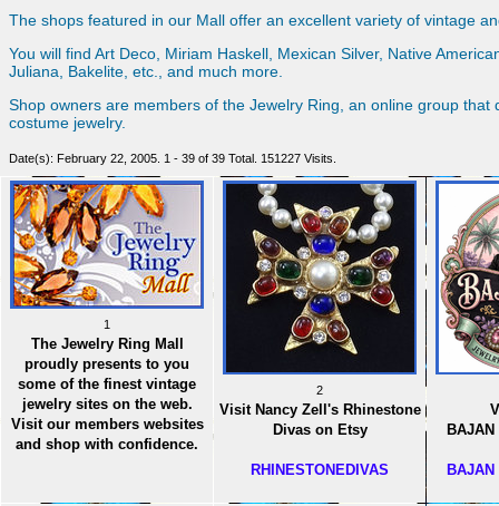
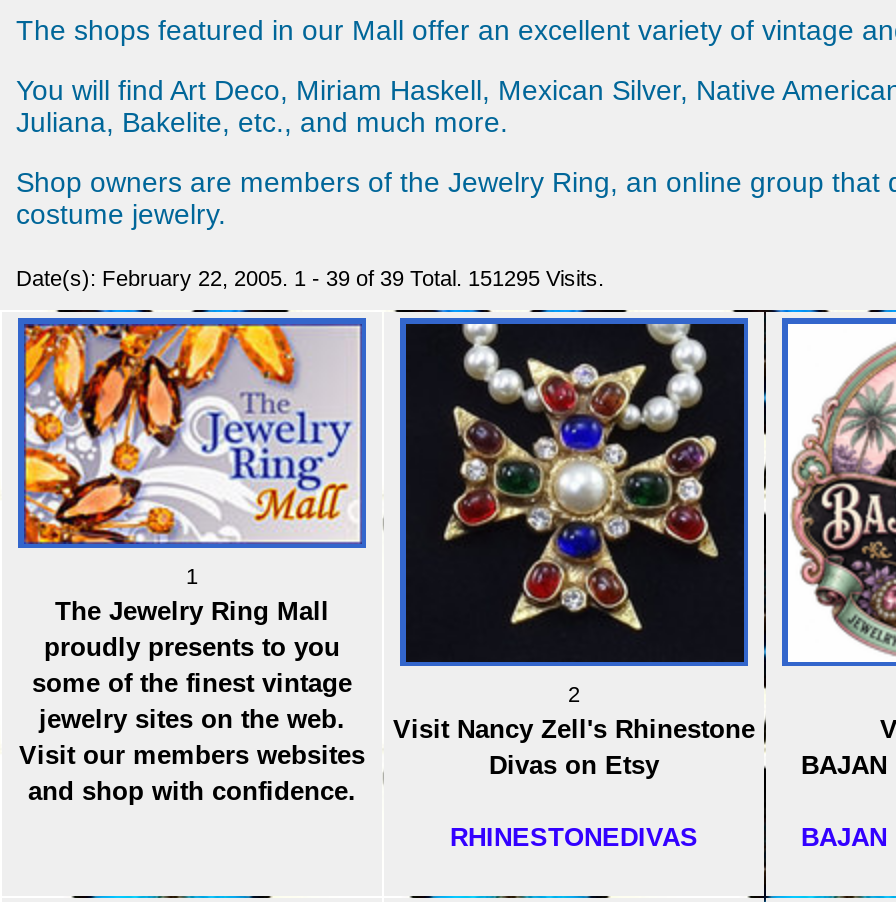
- Date(s): February 22, 2005. 1 - 39 of 39 Total. 151227 Visits.
+ Date(s): February 22, 2005. 1 - 39 of 39 Total. 151295 Visits.
